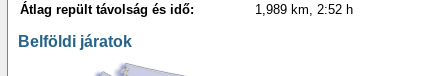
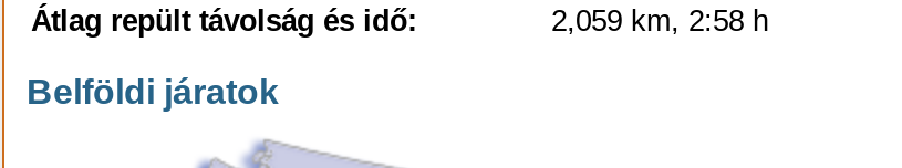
- 1,989 km, 2:52 h
+ 2,059 km, 2:58 h
